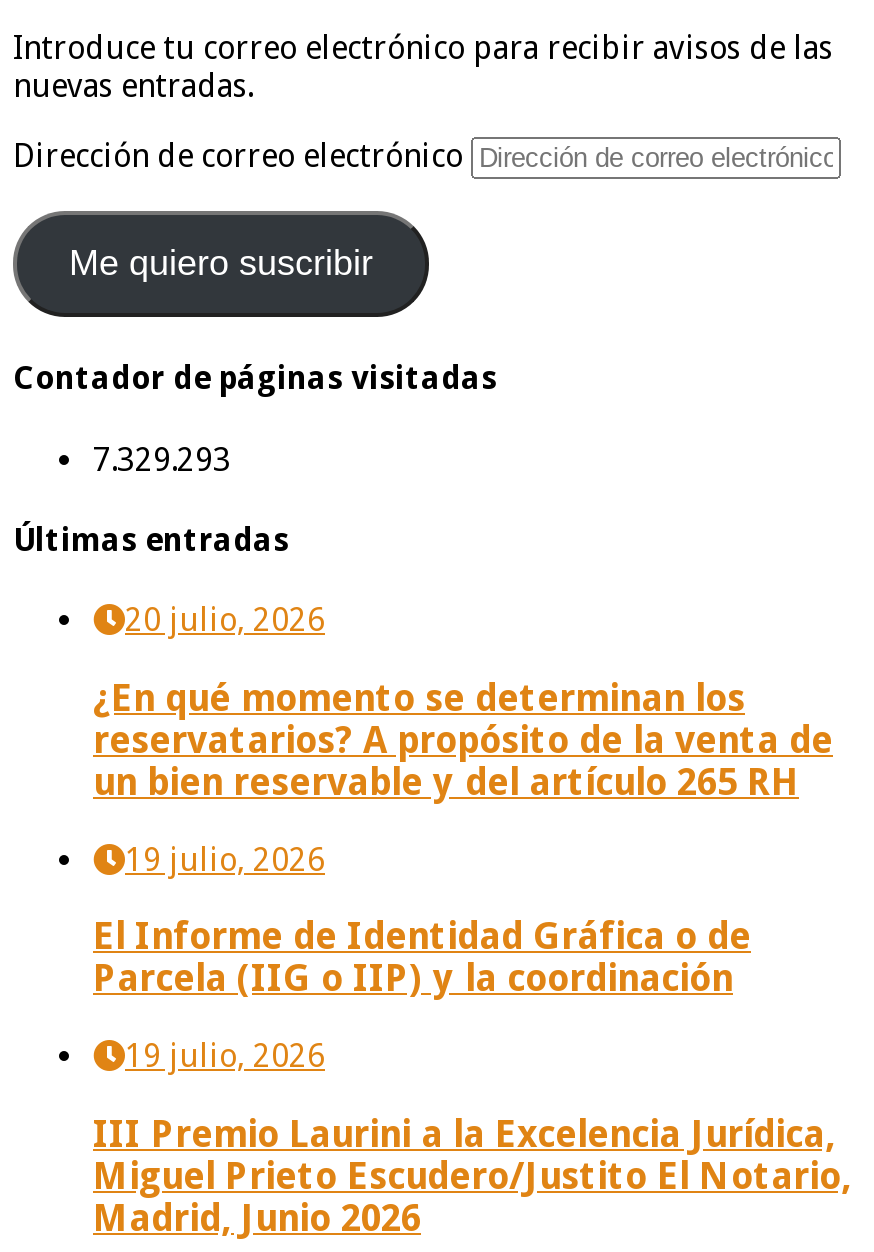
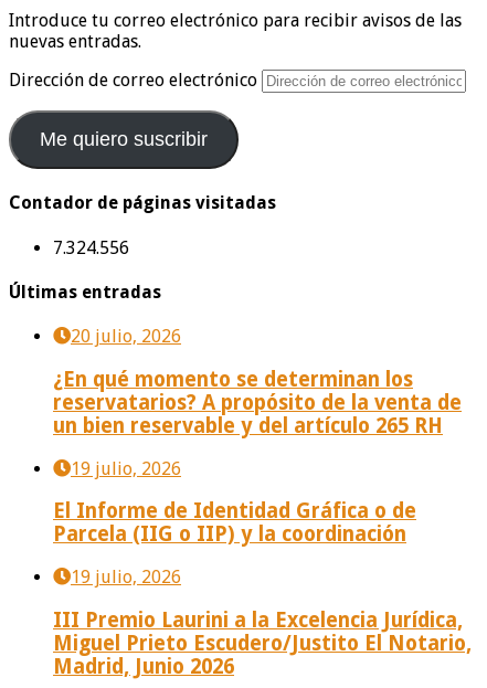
- 7.329.293
+ 7.324.556
